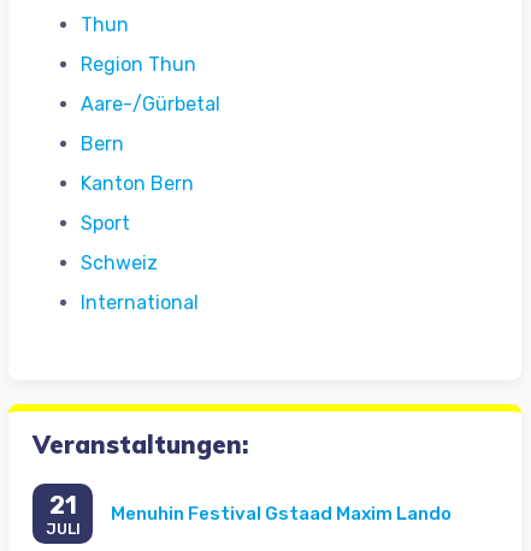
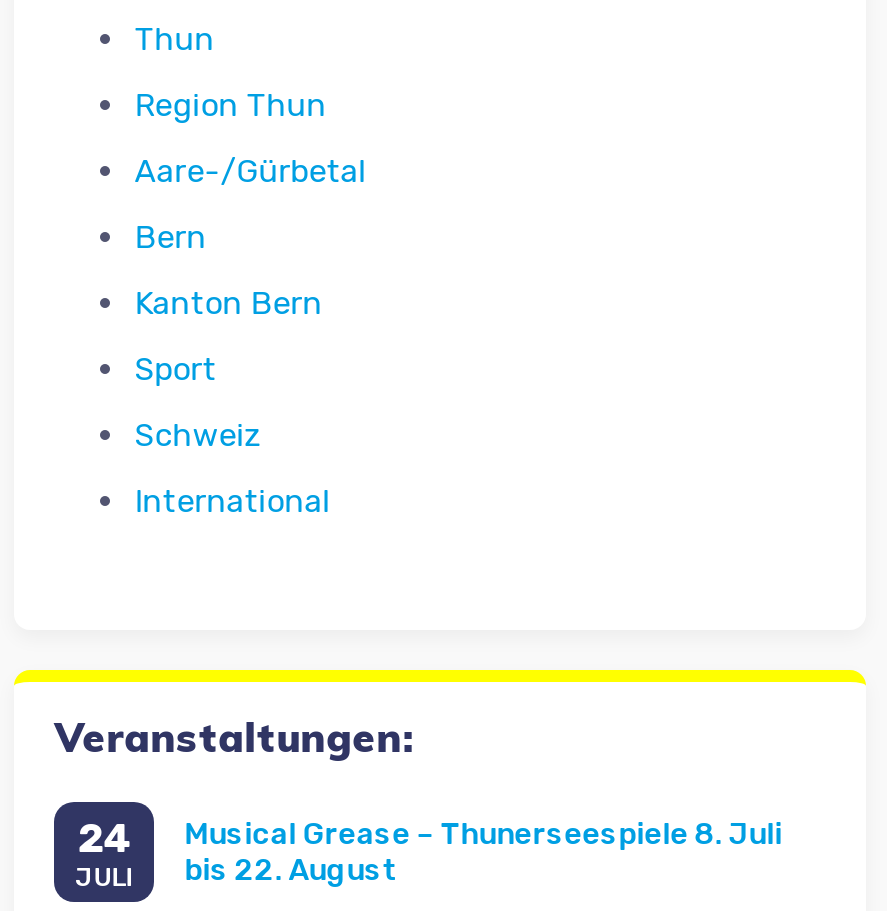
- 21
+ 24

- Menuhin Festival Gstaad Maxim Lando
+ Musical Grease – Thunerseespiele 8. Juli
+ bis 22. August
